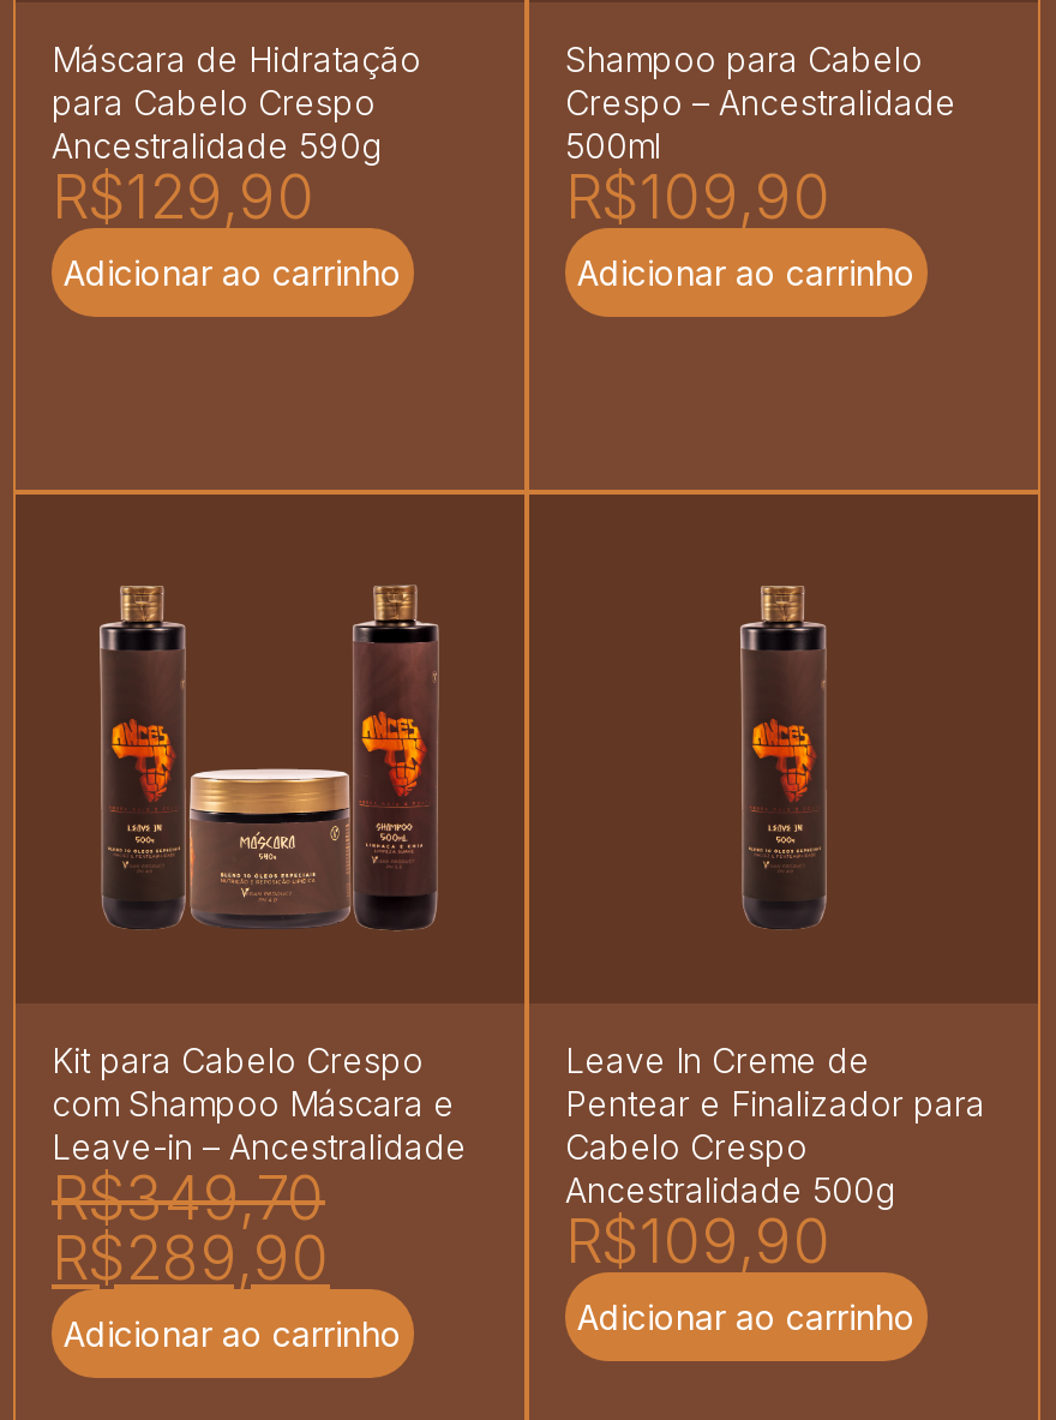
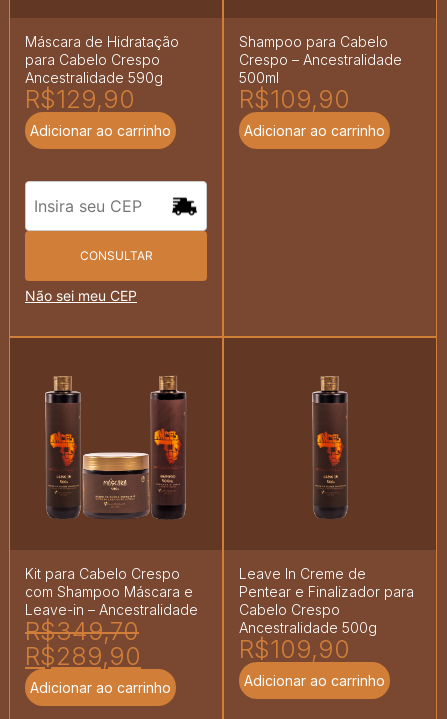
+ [image]
+ CONSULTAR
+ Não sei meu CEP
